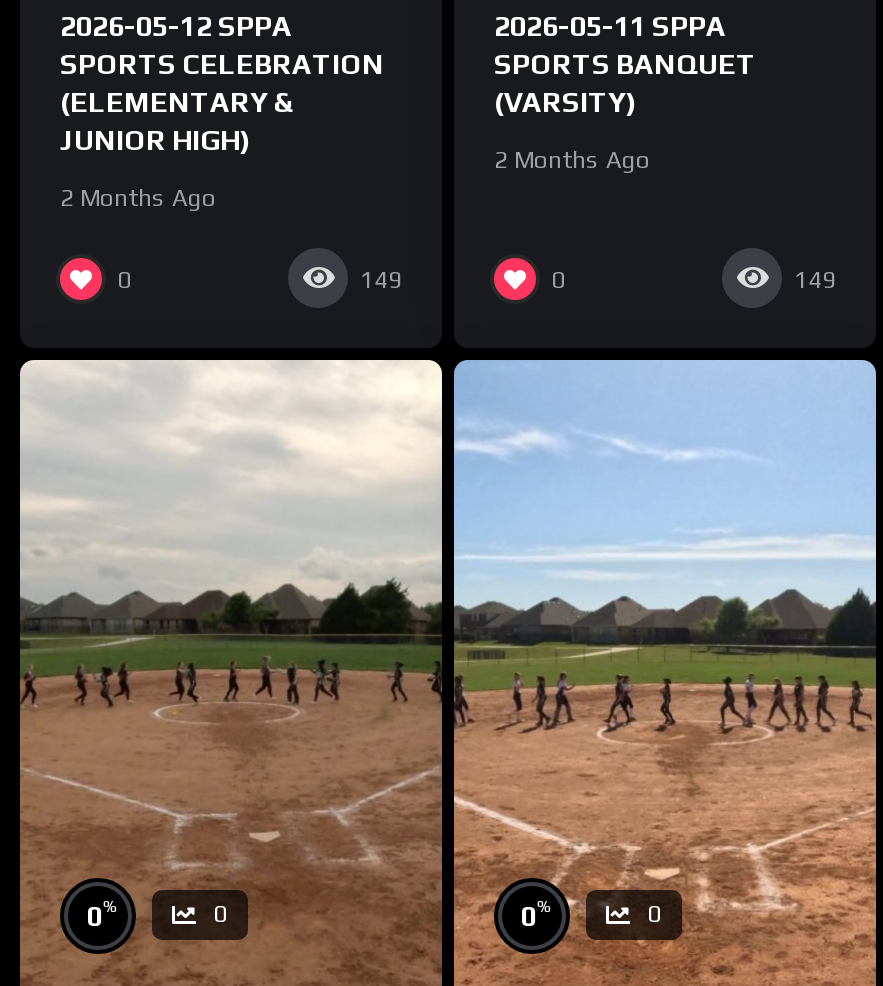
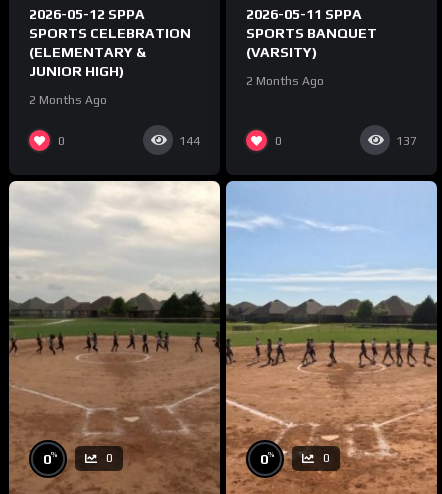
- 149
+ 144

- 149
+ 137
